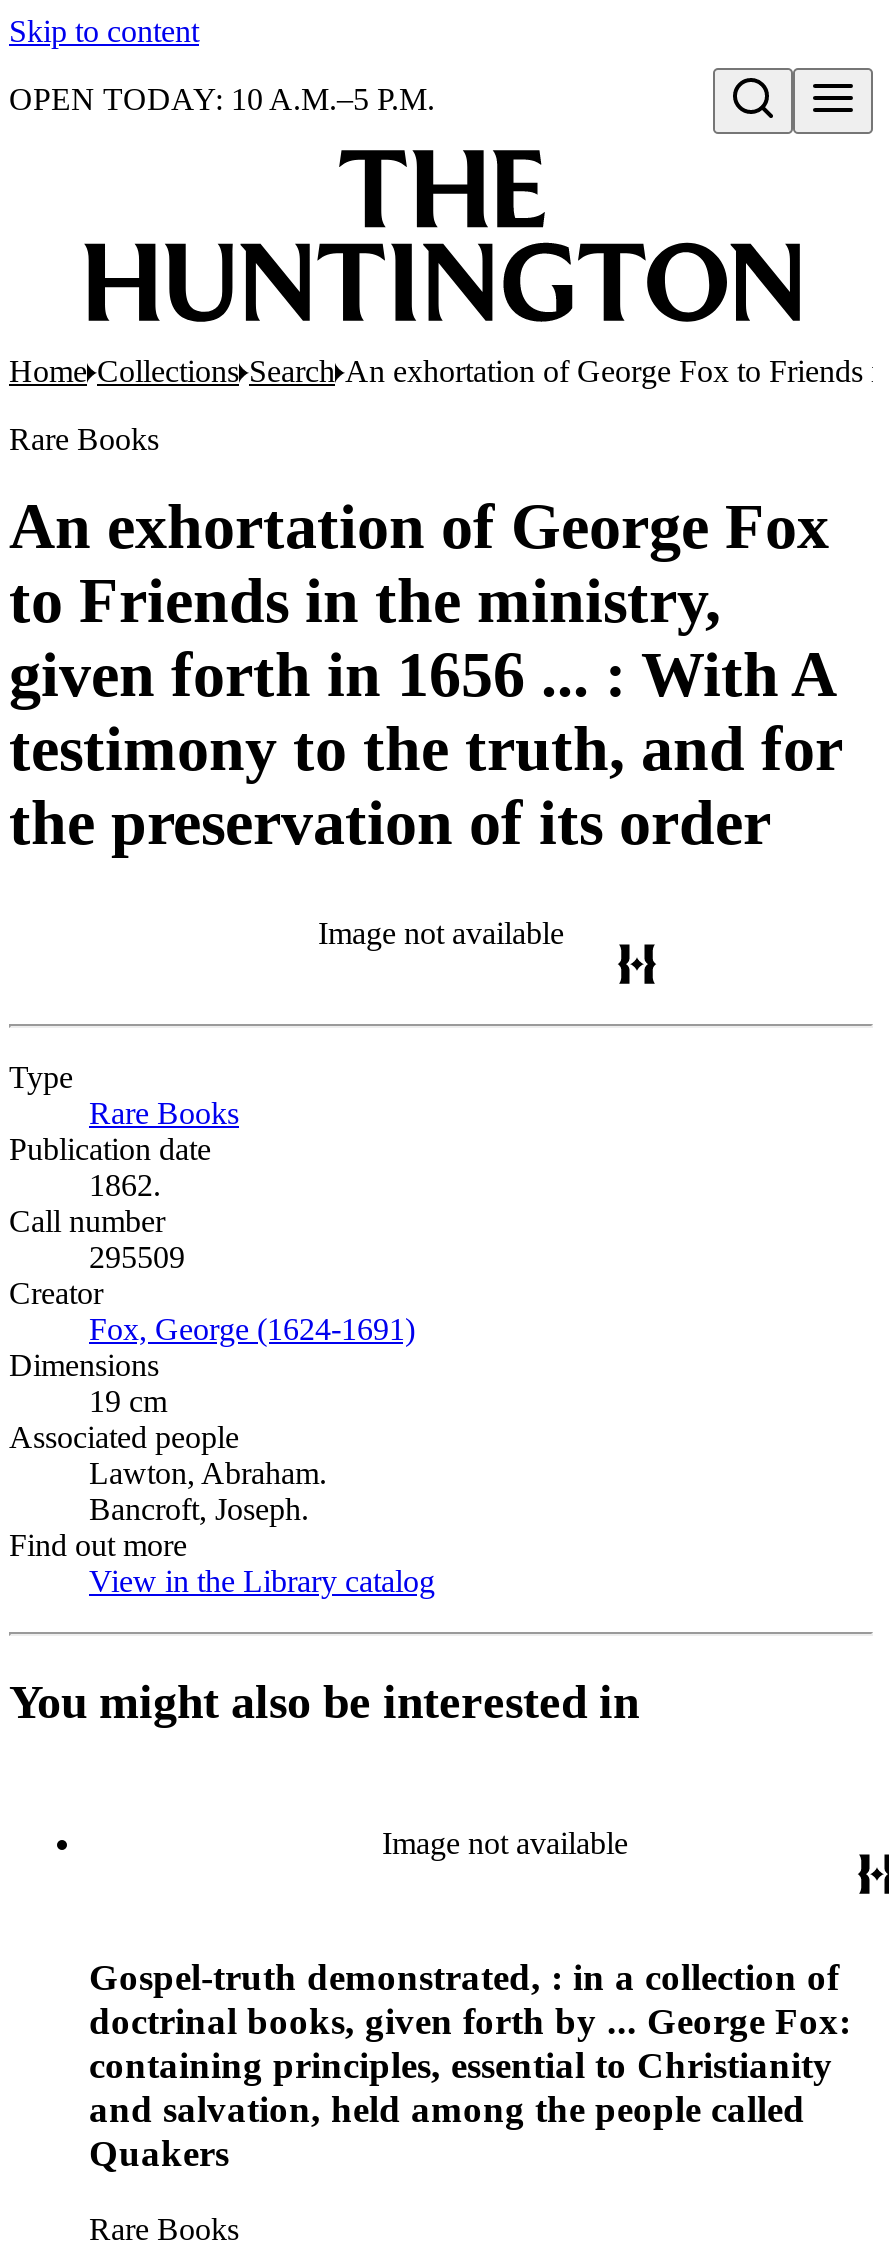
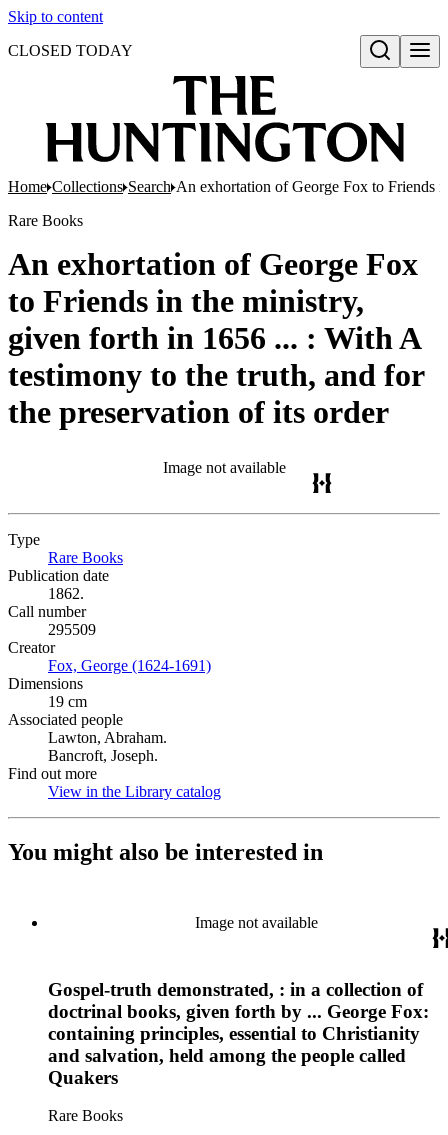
- OPEN TODAY: 10 A.M.–5 P.M.
+ CLOSED TODAY
